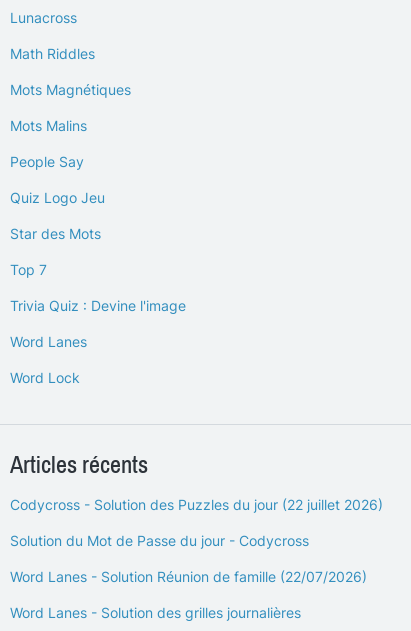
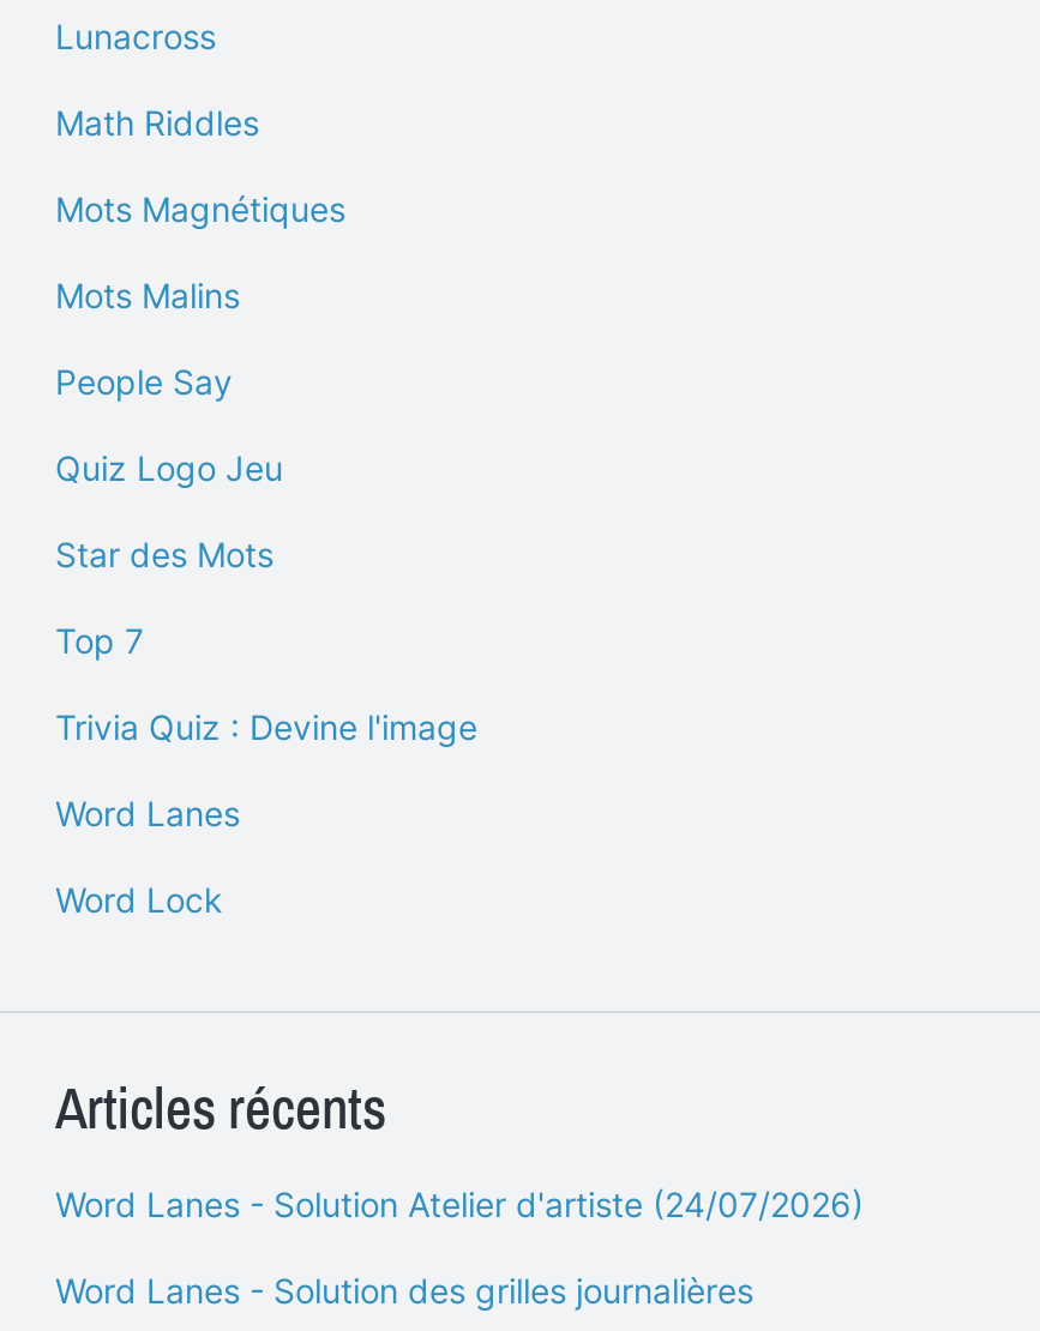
- Codycross - Solution des Puzzles du jour (22 juillet 2026)
- Solution du Mot de Passe du jour - Codycross
- Word Lanes - Solution Réunion de famille (22/07/2026)
+ Word Lanes - Solution Atelier d'artiste (24/07/2026)
